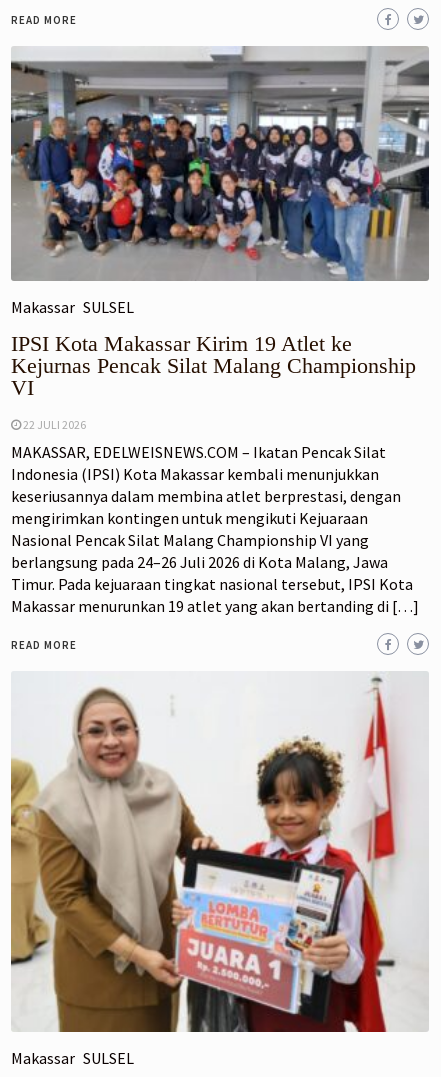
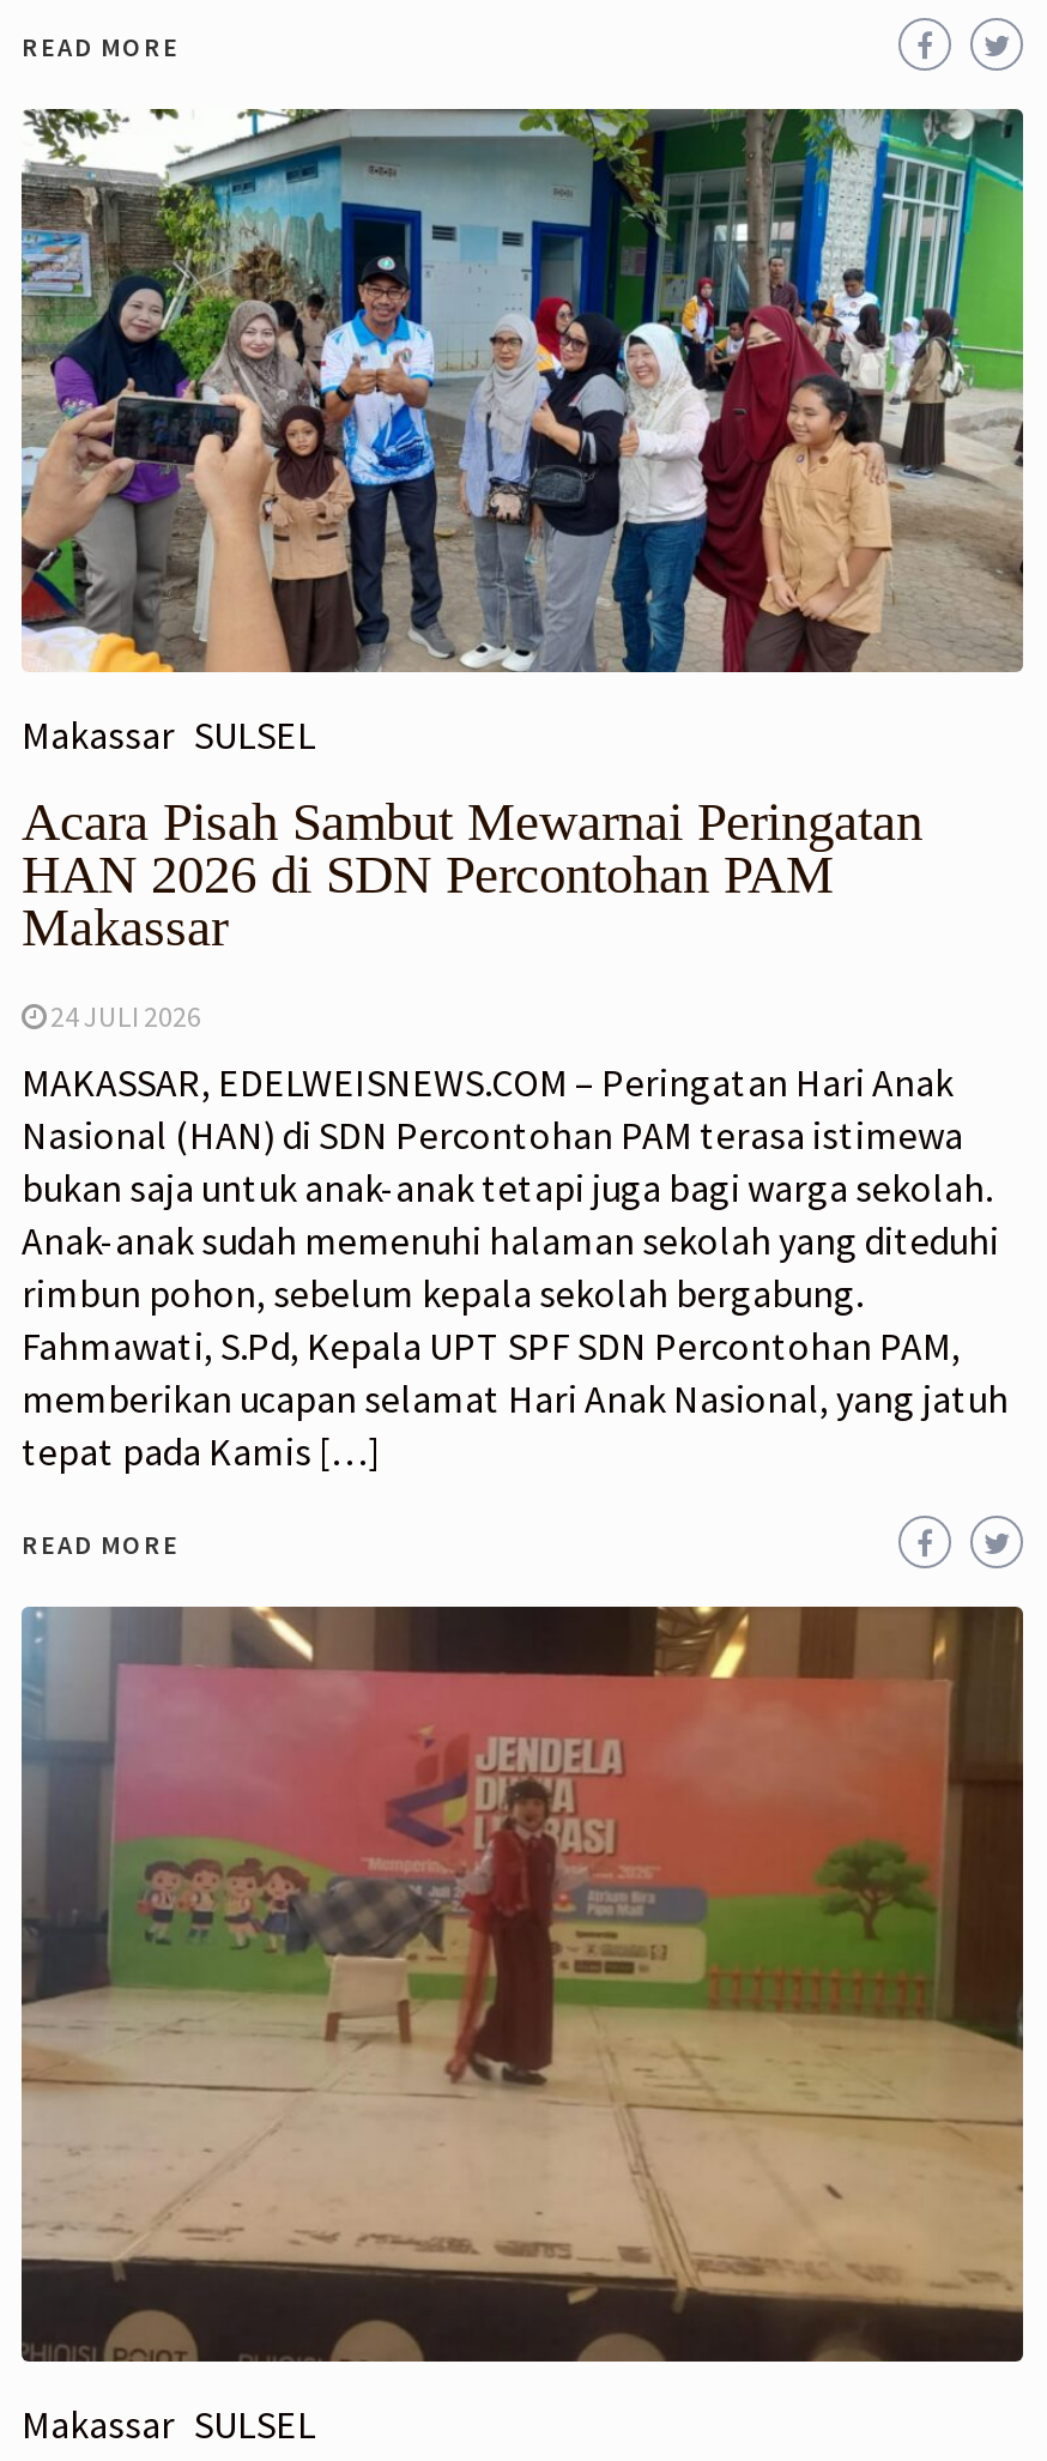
- [image]
+ [image]

- IPSI Kota Makassar Kirim 19 Atlet ke
- Kejurnas Pencak Silat Malang Championship
- VI
+ Acara Pisah Sambut Mewarnai Peringatan
+ HAN 2026 di SDN Percontohan PAM
+ Makassar

- 22 JULI 2026
+ 24 JULI 2026

- MAKASSAR, EDELWEISNEWS.COM – Ikatan Pencak Silat
- Indonesia (IPSI) Kota Makassar kembali menunjukkan
- keseriusannya dalam membina atlet berprestasi, dengan
- mengirimkan kontingen untuk mengikuti Kejuaraan
- Nasional Pencak Silat Malang Championship VI yang
- berlangsung pada 24–26 Juli 2026 di Kota Malang, Jawa
- Timur. Pada kejuaraan tingkat nasional tersebut, IPSI Kota
- Makassar menurunkan 19 atlet yang akan bertanding di […]
+ MAKASSAR, EDELWEISNEWS.COM – Peringatan Hari Anak
+ Nasional (HAN) di SDN Percontohan PAM terasa istimewa
+ bukan saja untuk anak-anak tetapi juga bagi warga sekolah.
+ Anak-anak sudah memenuhi halaman sekolah yang diteduhi
+ rimbun pohon, sebelum kepala sekolah bergabung.
+ Fahmawati, S.Pd, Kepala UPT SPF SDN Percontohan PAM,
+ memberikan ucapan selamat Hari Anak Nasional, yang jatuh
+ tepat pada Kamis […]

- [image]
+ [image]
